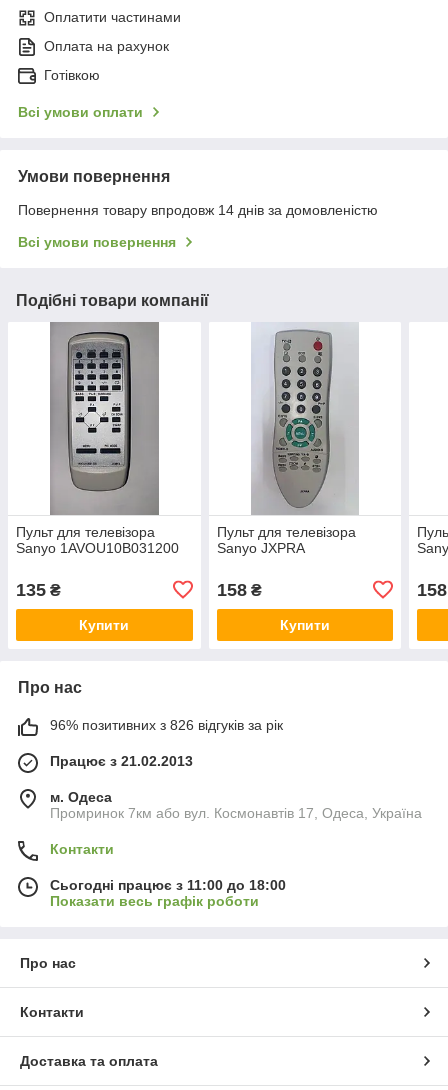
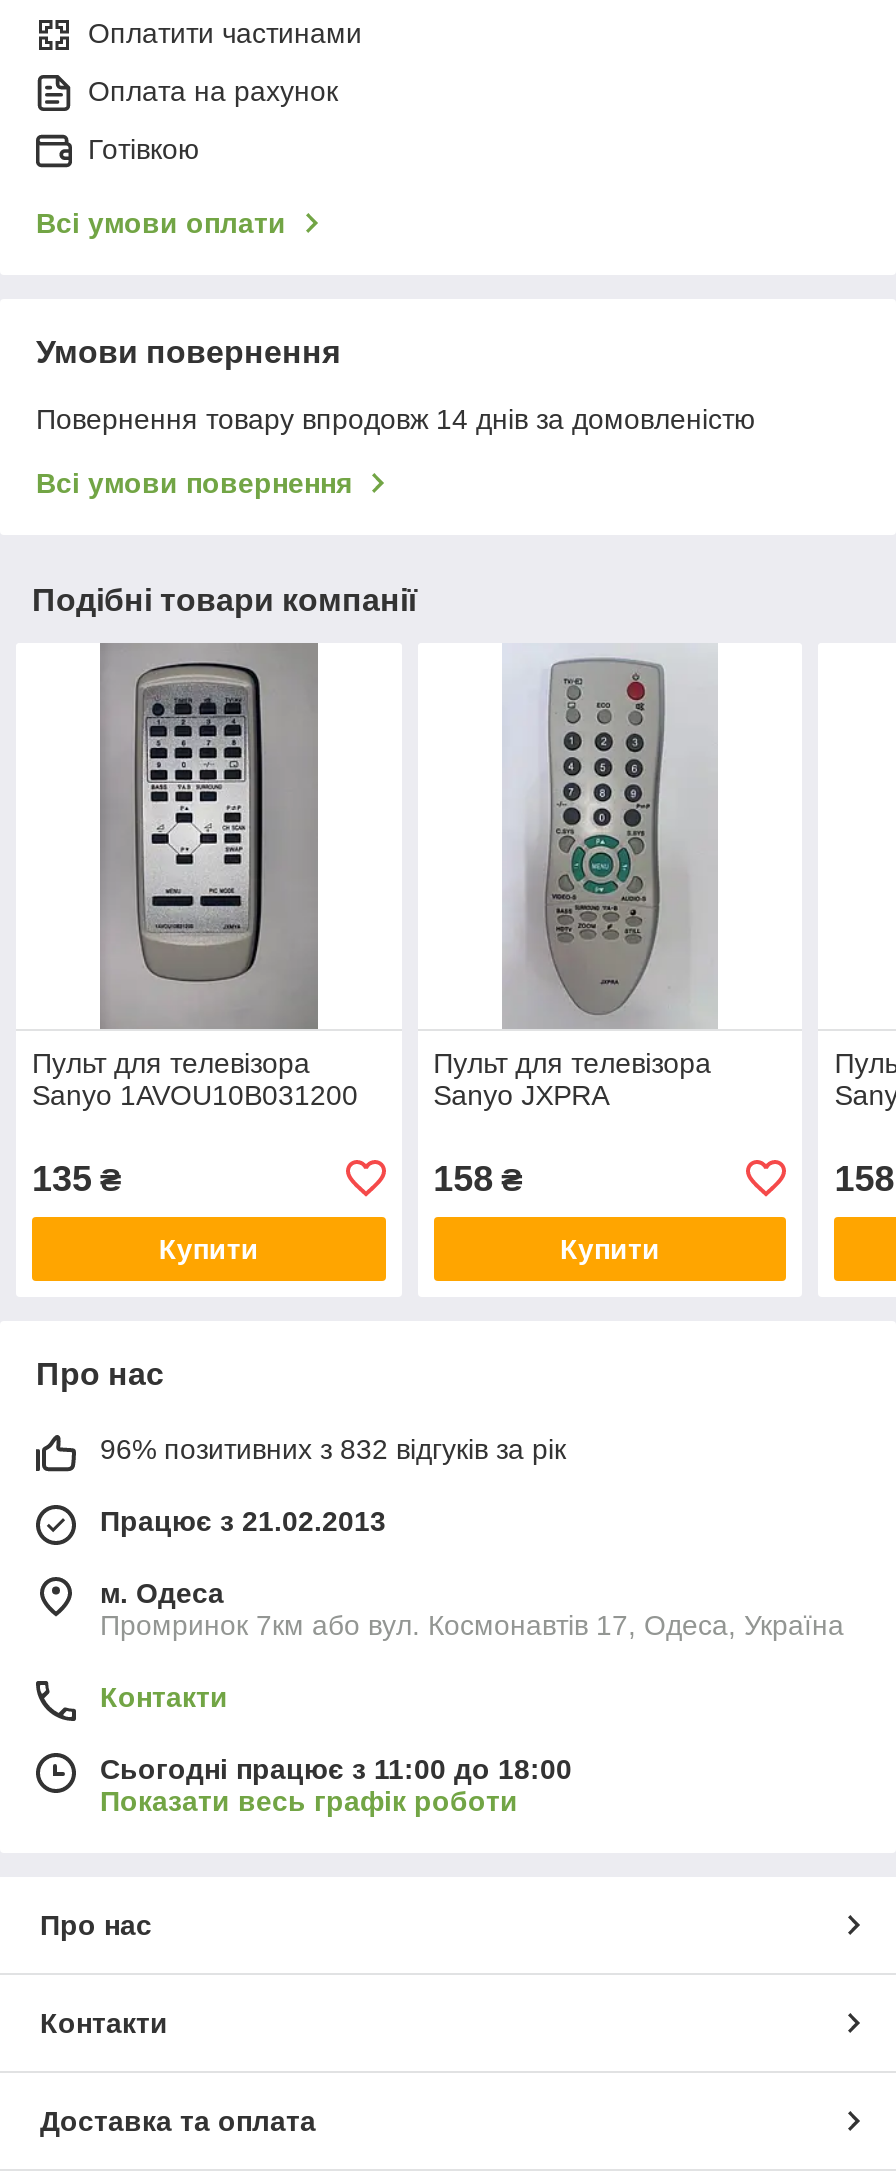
- 96% позитивних з 826 відгуків за рік
+ 96% позитивних з 832 відгуків за рік
